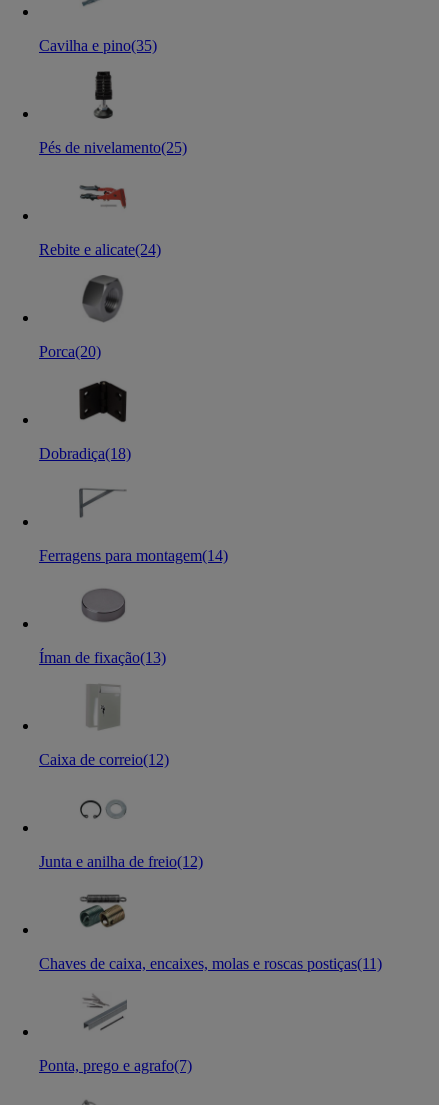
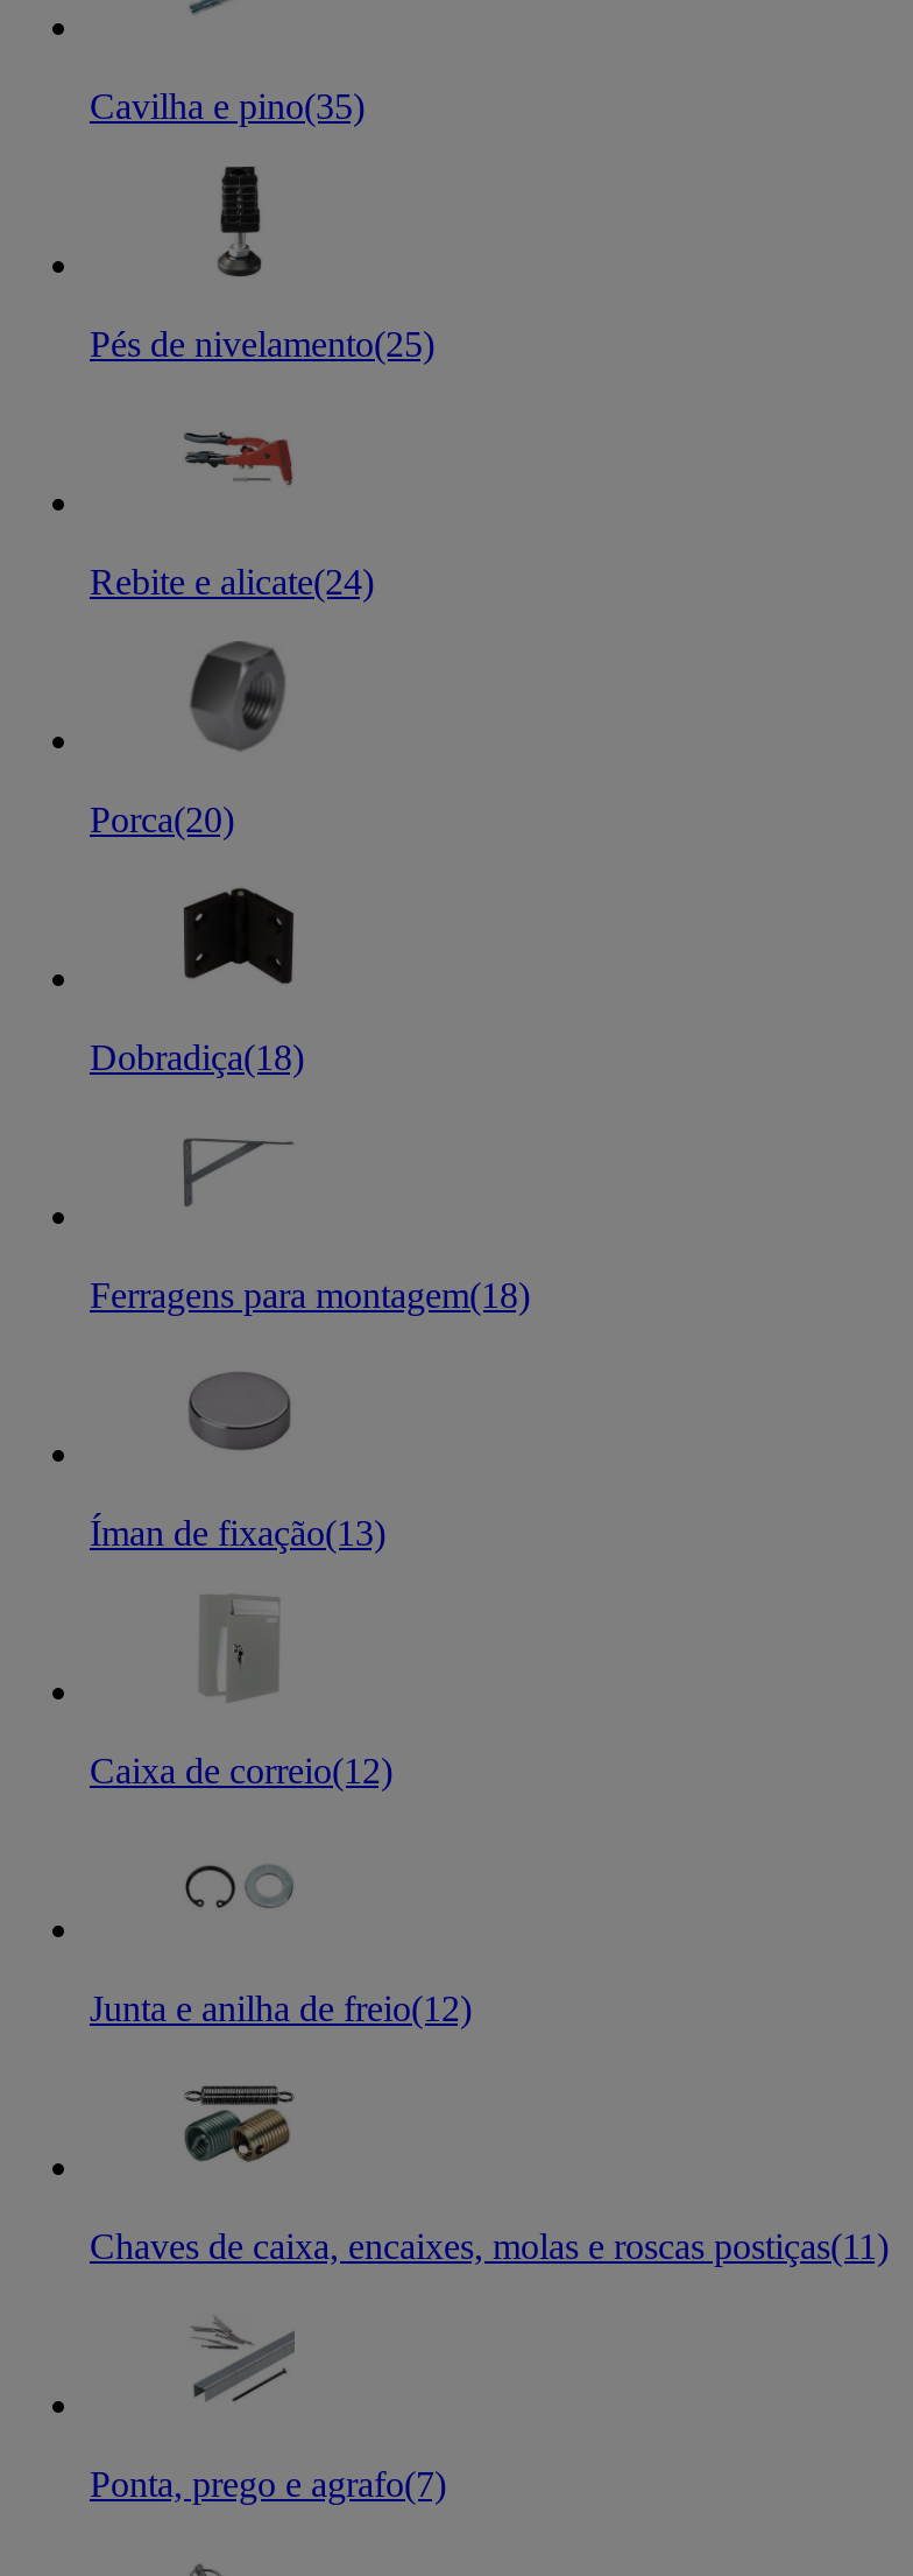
- Ferragens para montagem(14)
+ Ferragens para montagem(18)
